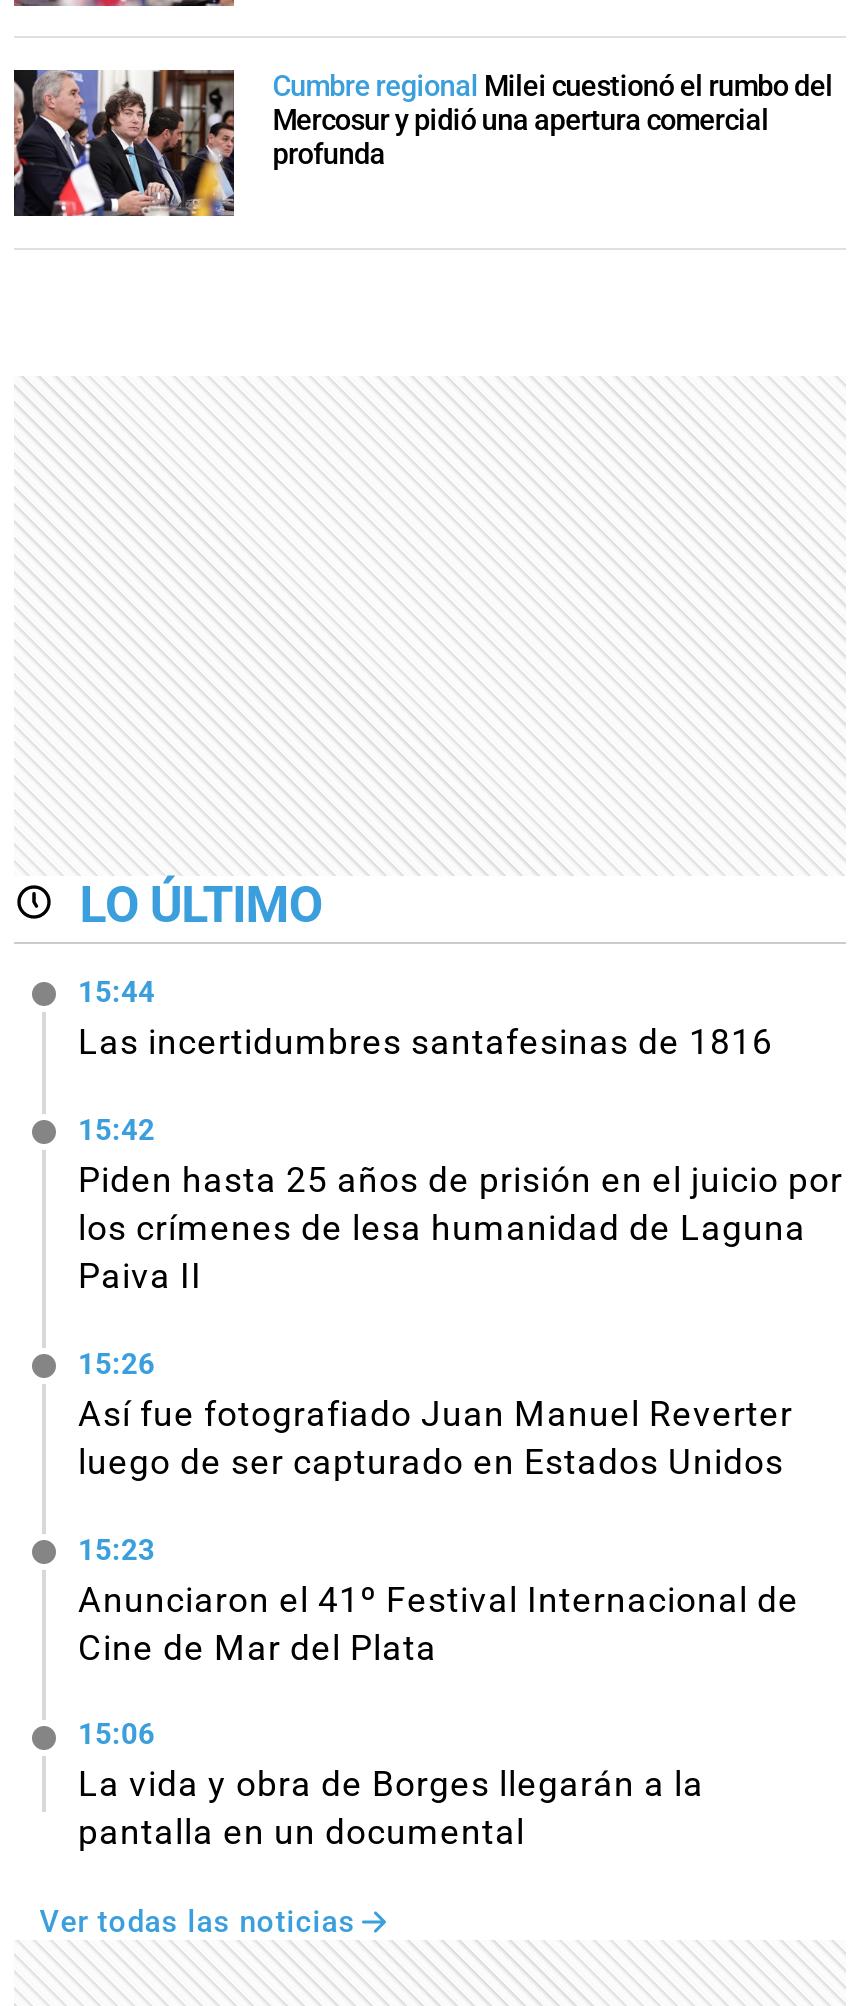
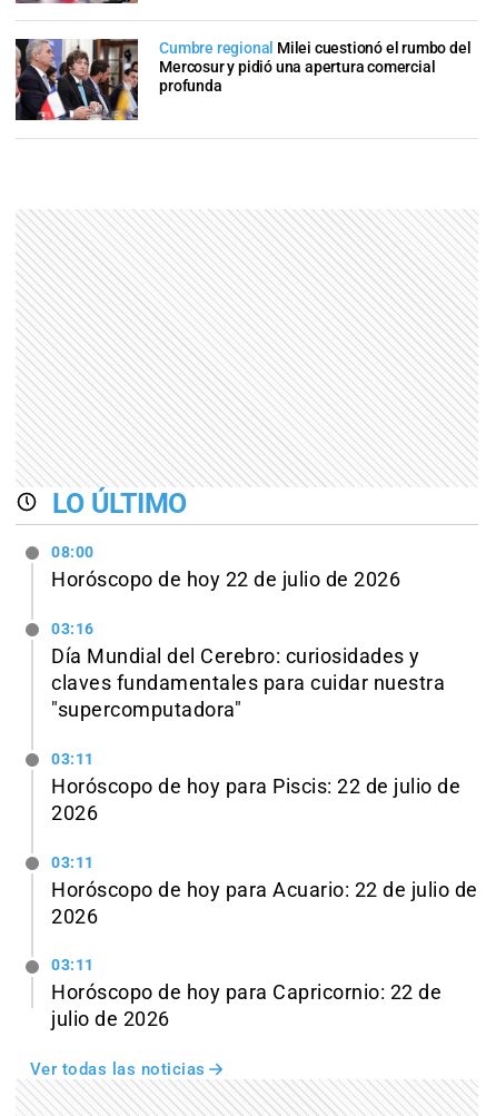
- 15:44
- Las incertidumbres santafesinas de 1816
+ 08:00
+ Horóscopo de hoy 22 de julio de 2026

- 15:42
- Piden hasta 25 años de prisión en el juicio por
- los crímenes de lesa humanidad de Laguna
- Paiva II
+ 03:16
+ Día Mundial del Cerebro: curiosidades y
+ claves fundamentales para cuidar nuestra
+ "supercomputadora"

- 15:26
- Así fue fotografiado Juan Manuel Reverter
- luego de ser capturado en Estados Unidos
+ 03:11
+ Horóscopo de hoy para Piscis: 22 de julio de
+ 2026

- 15:23
- Anunciaron el 41º Festival Internacional de
- Cine de Mar del Plata
+ 03:11
+ Horóscopo de hoy para Acuario: 22 de julio de
+ 2026

- 15:06
- La vida y obra de Borges llegarán a la
- pantalla en un documental
+ 03:11
+ Horóscopo de hoy para Capricornio: 22 de
+ julio de 2026
